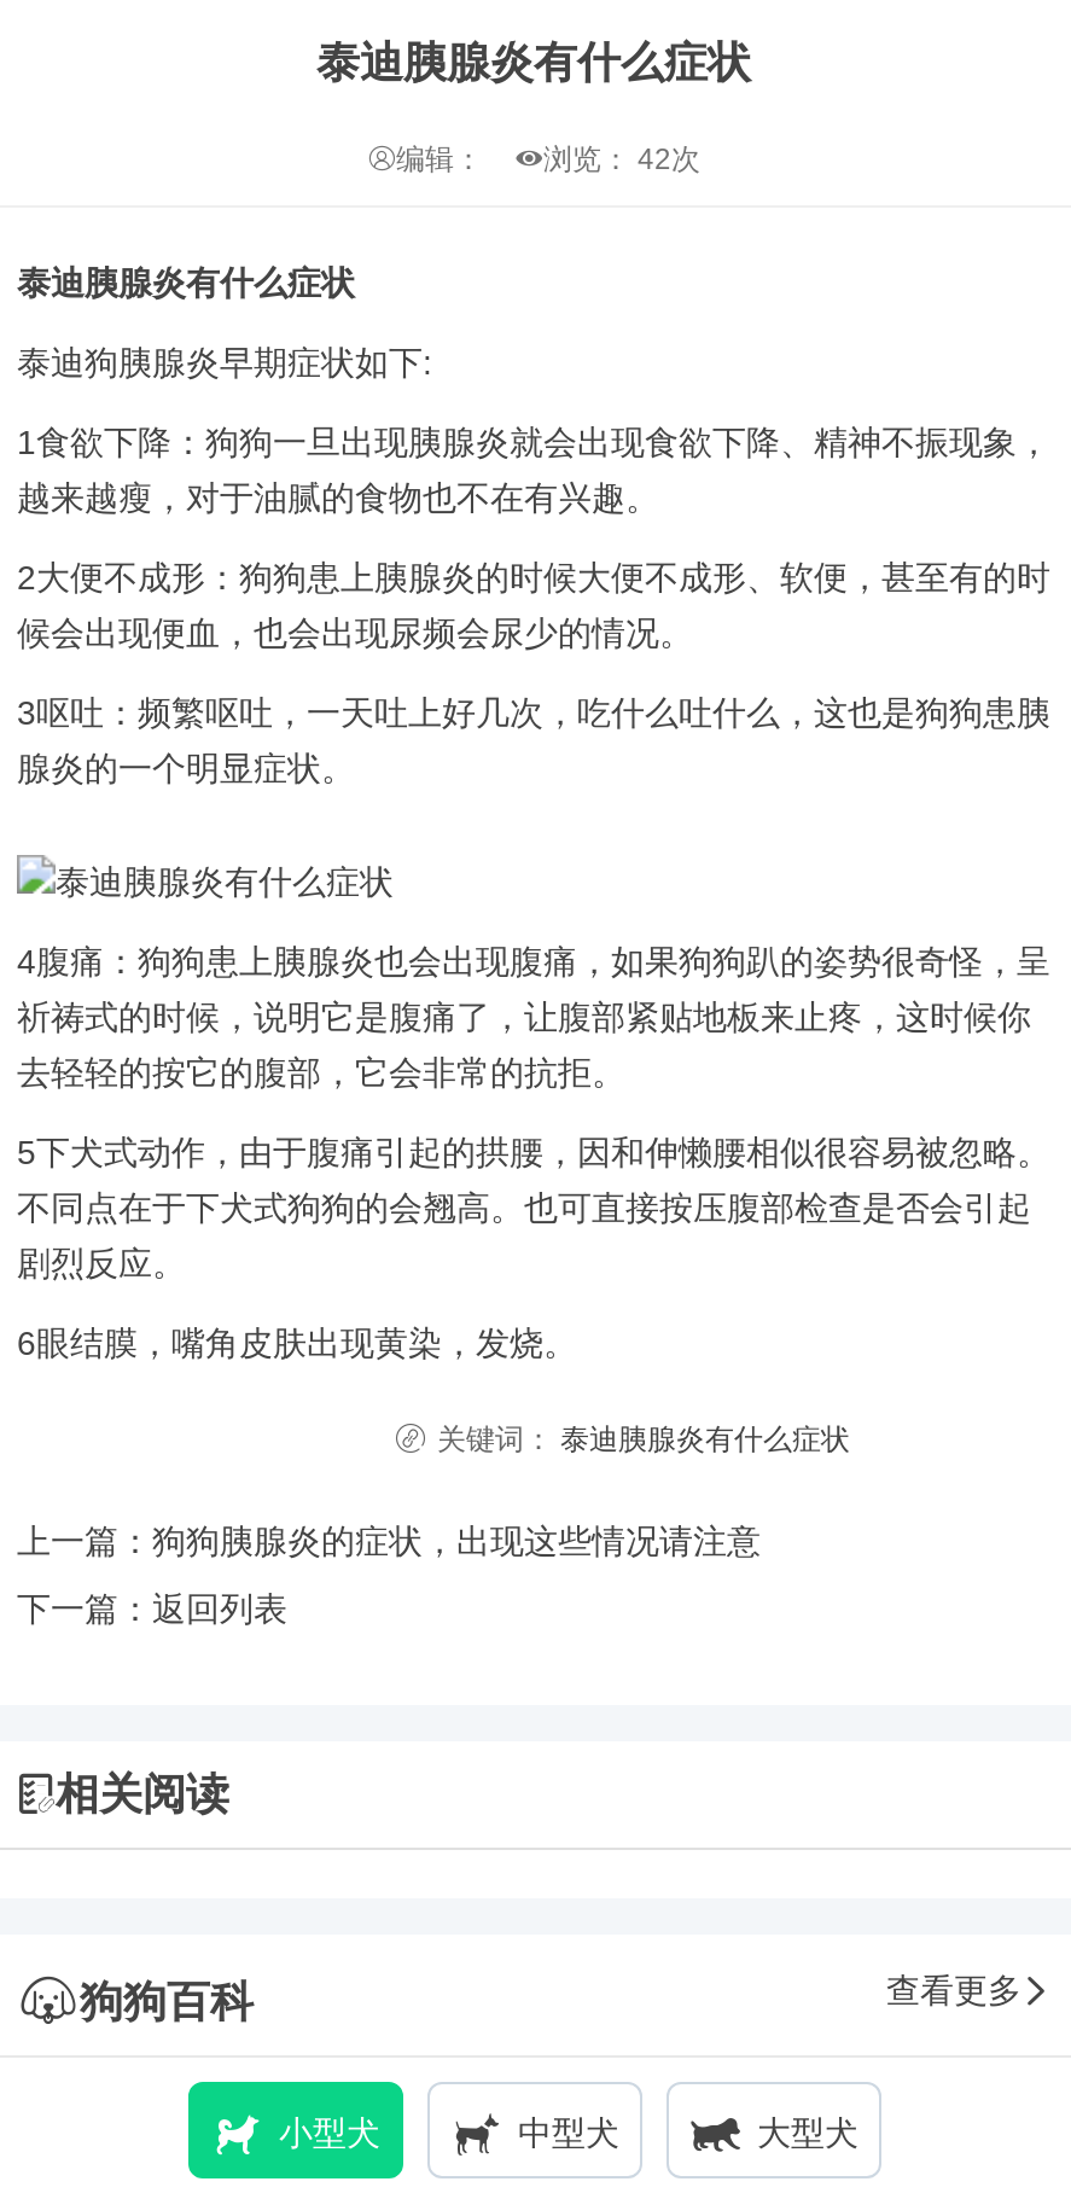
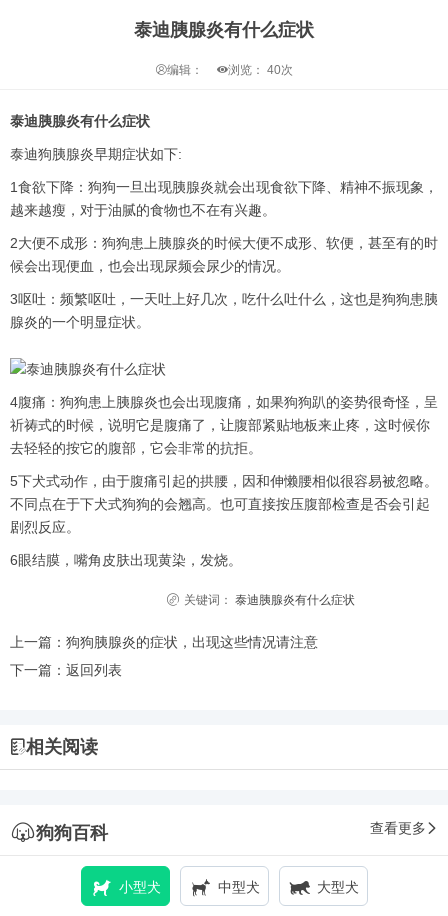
- 编辑： 浏览：42次
+ 编辑： 浏览：40次
